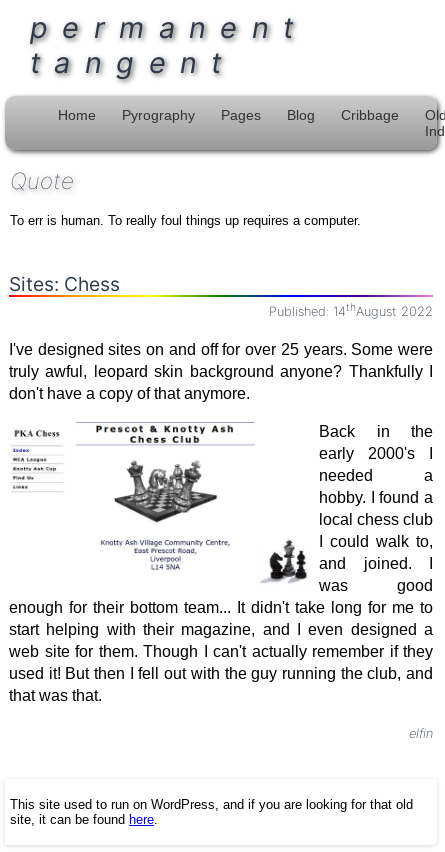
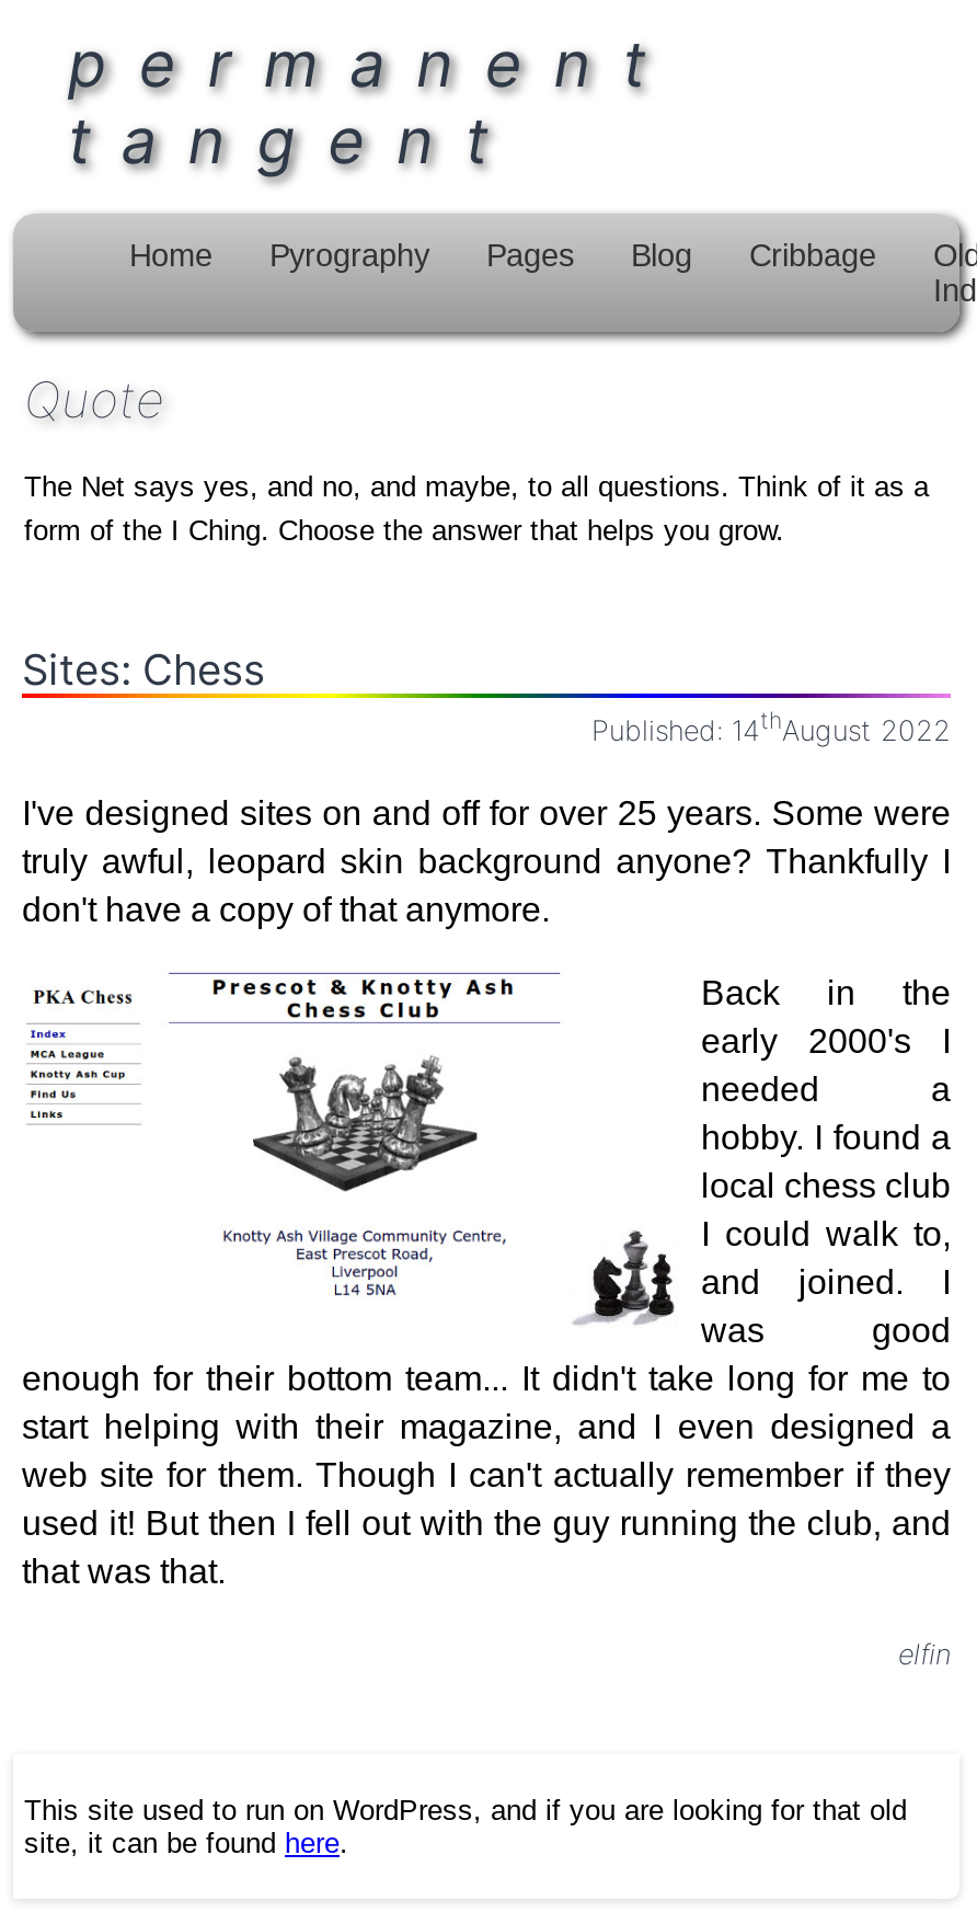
- To err is human. To really foul things up requires a computer.
+ The Net says yes, and no, and maybe, to all questions. Think of it as a
+ form of the I Ching. Choose the answer that helps you grow.
